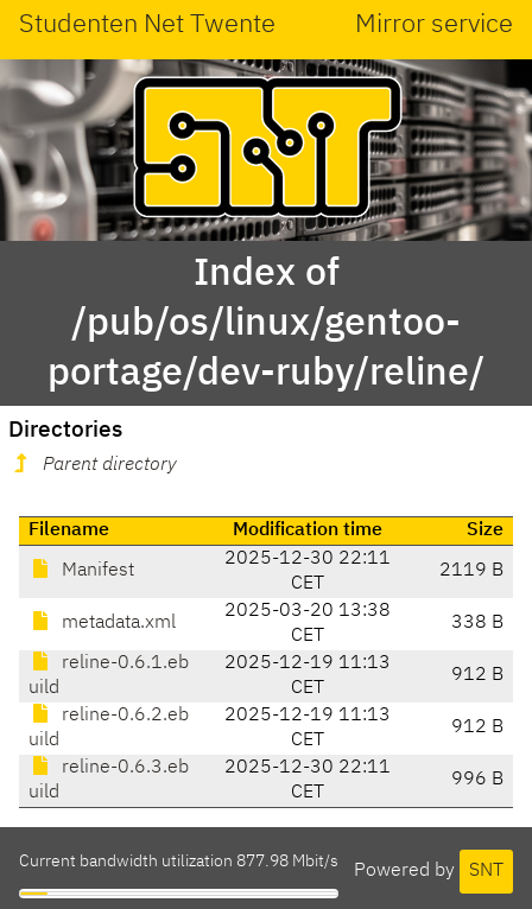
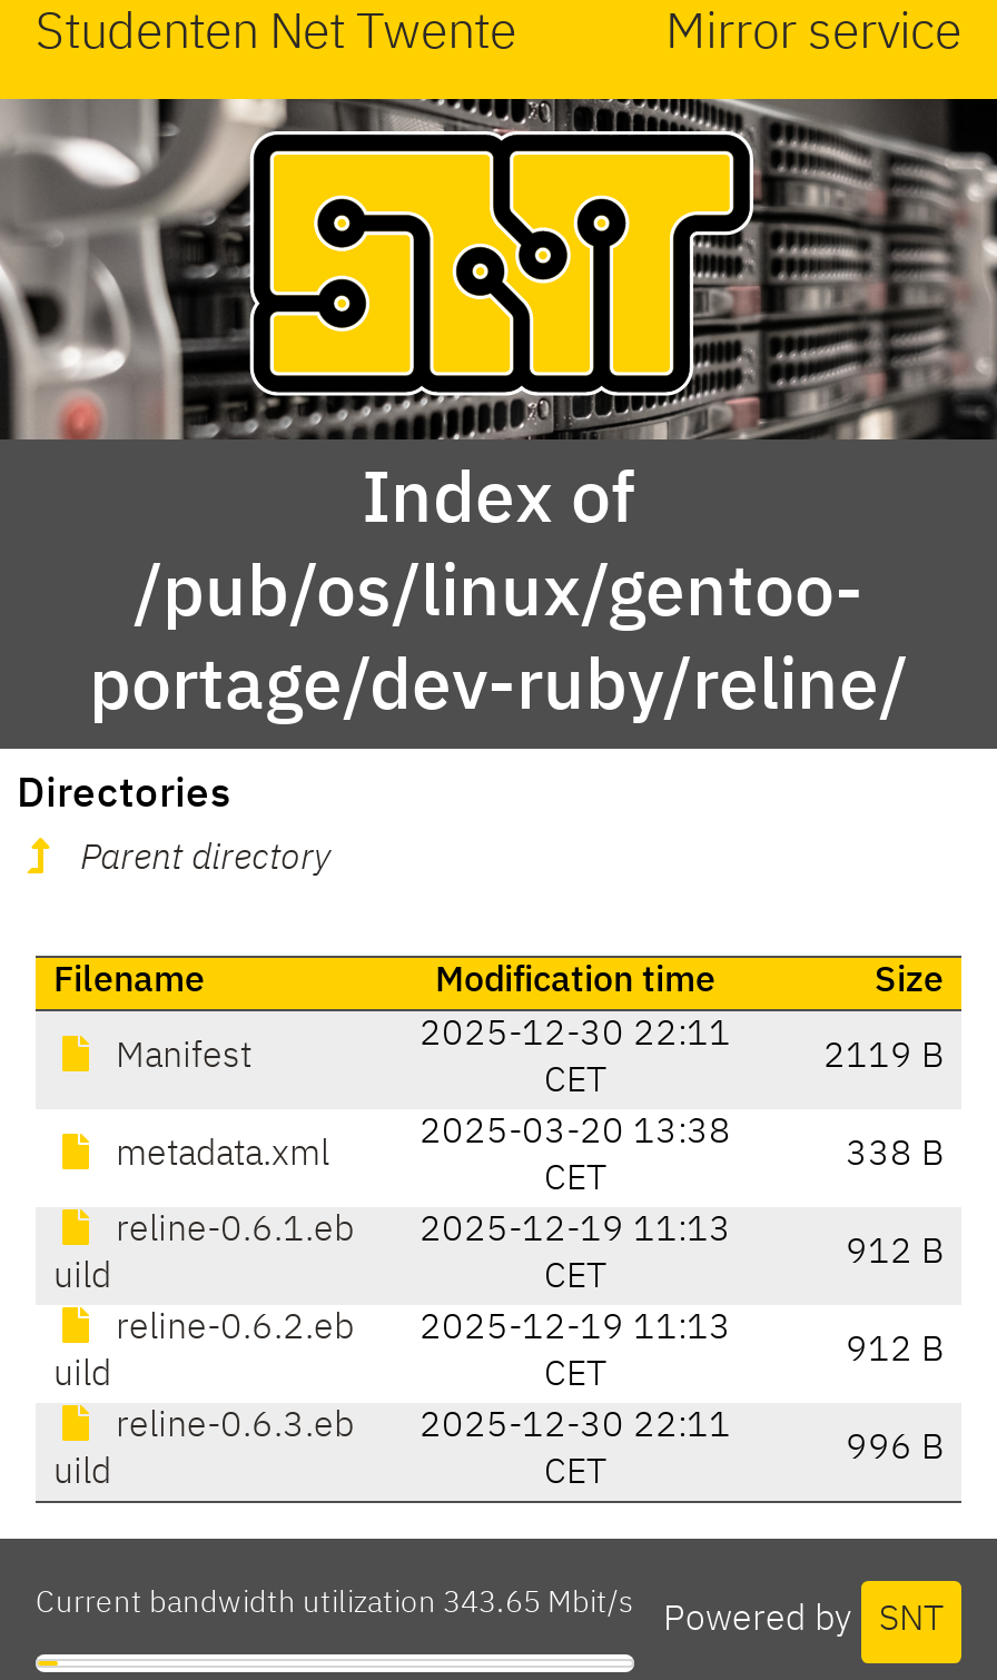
- Current bandwidth utilization 877.98 Mbit/s
+ Current bandwidth utilization 343.65 Mbit/s
